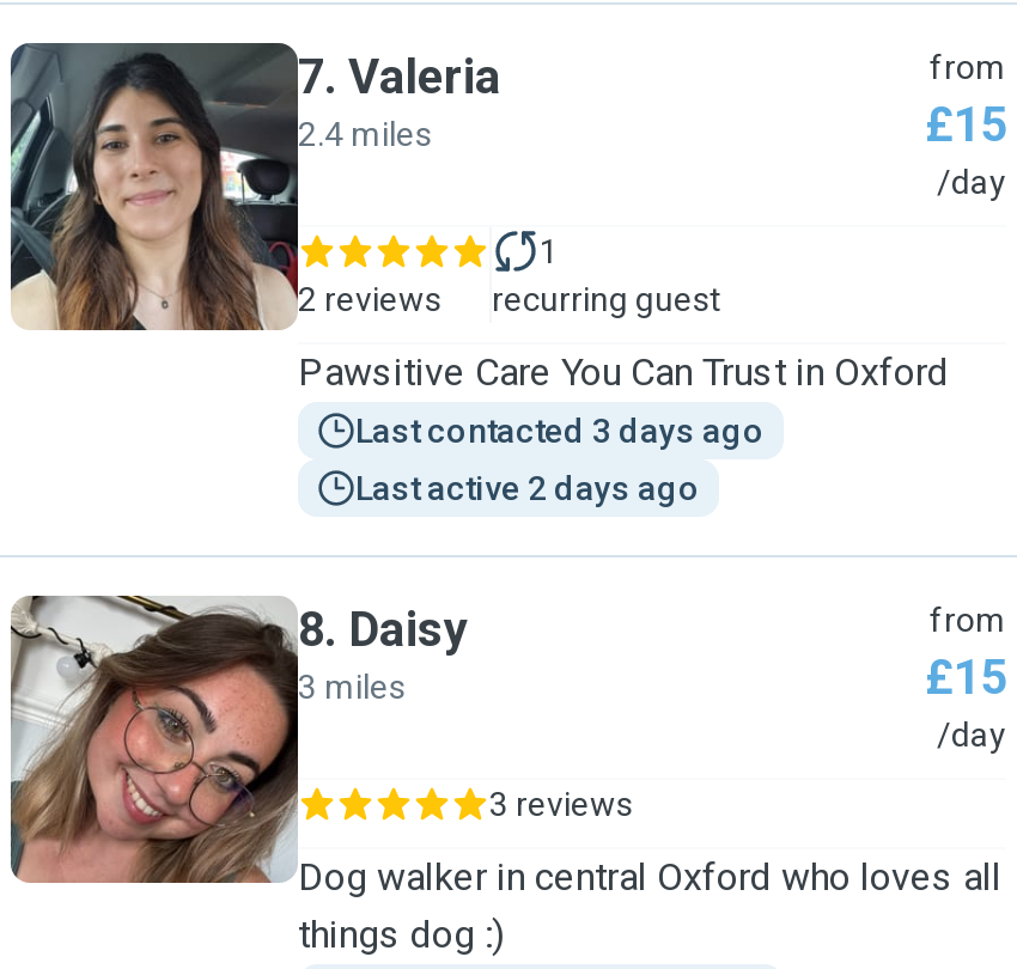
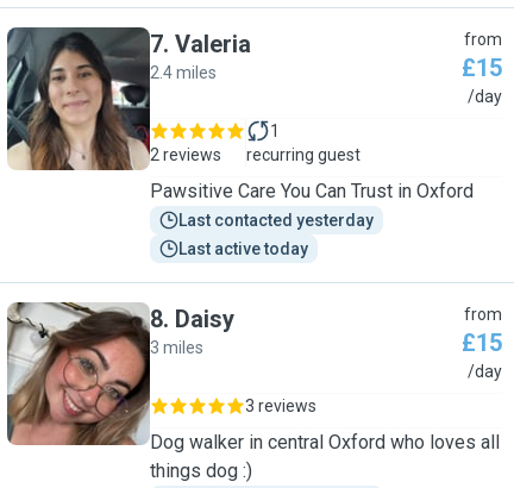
- Last contacted 3 days ago
+ Last contacted yesterday

- Last active 2 days ago
+ Last active today
